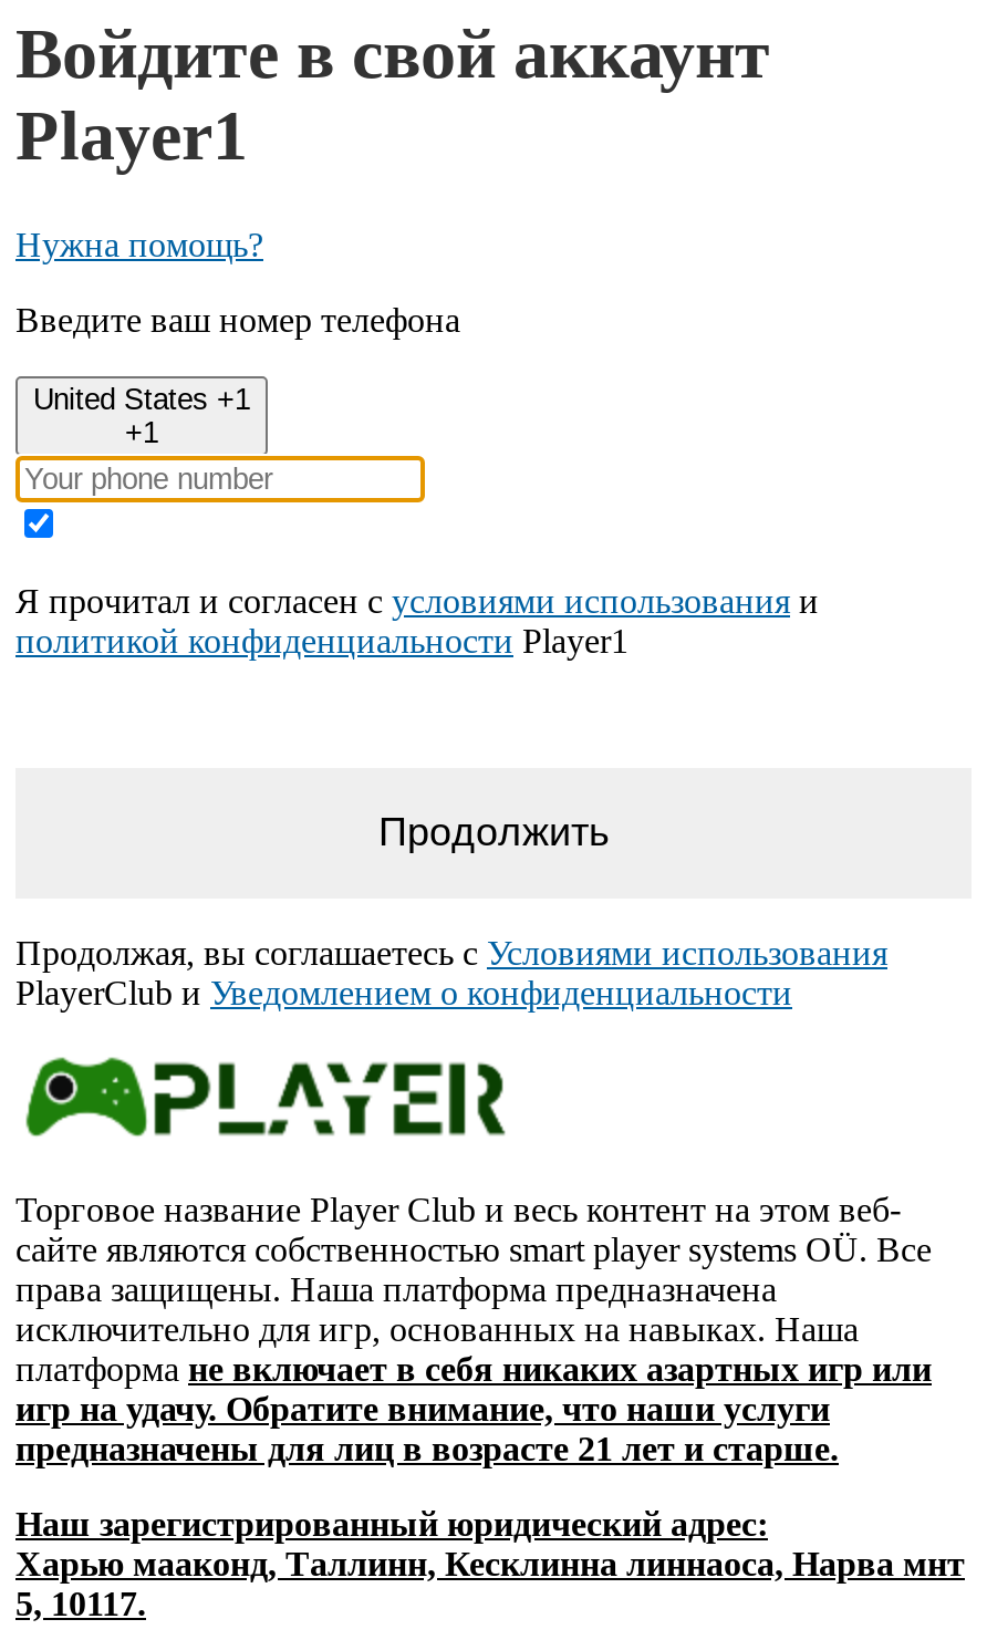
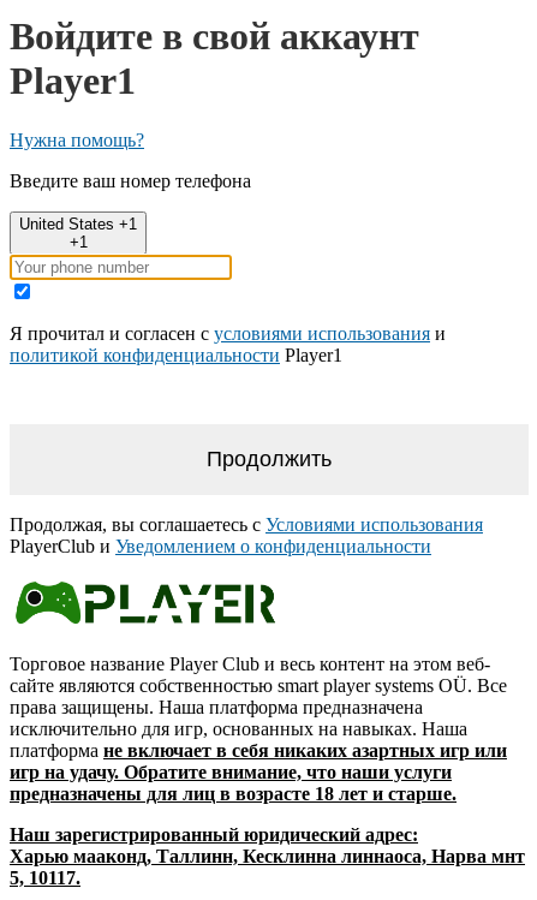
- предназначены для лиц в возрасте 21 лет и старше.
+ предназначены для лиц в возрасте 18 лет и старше.
